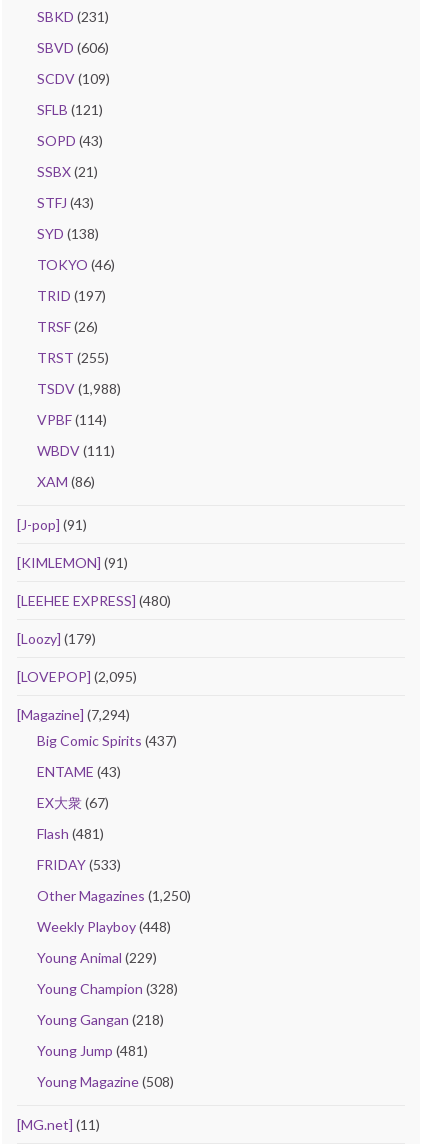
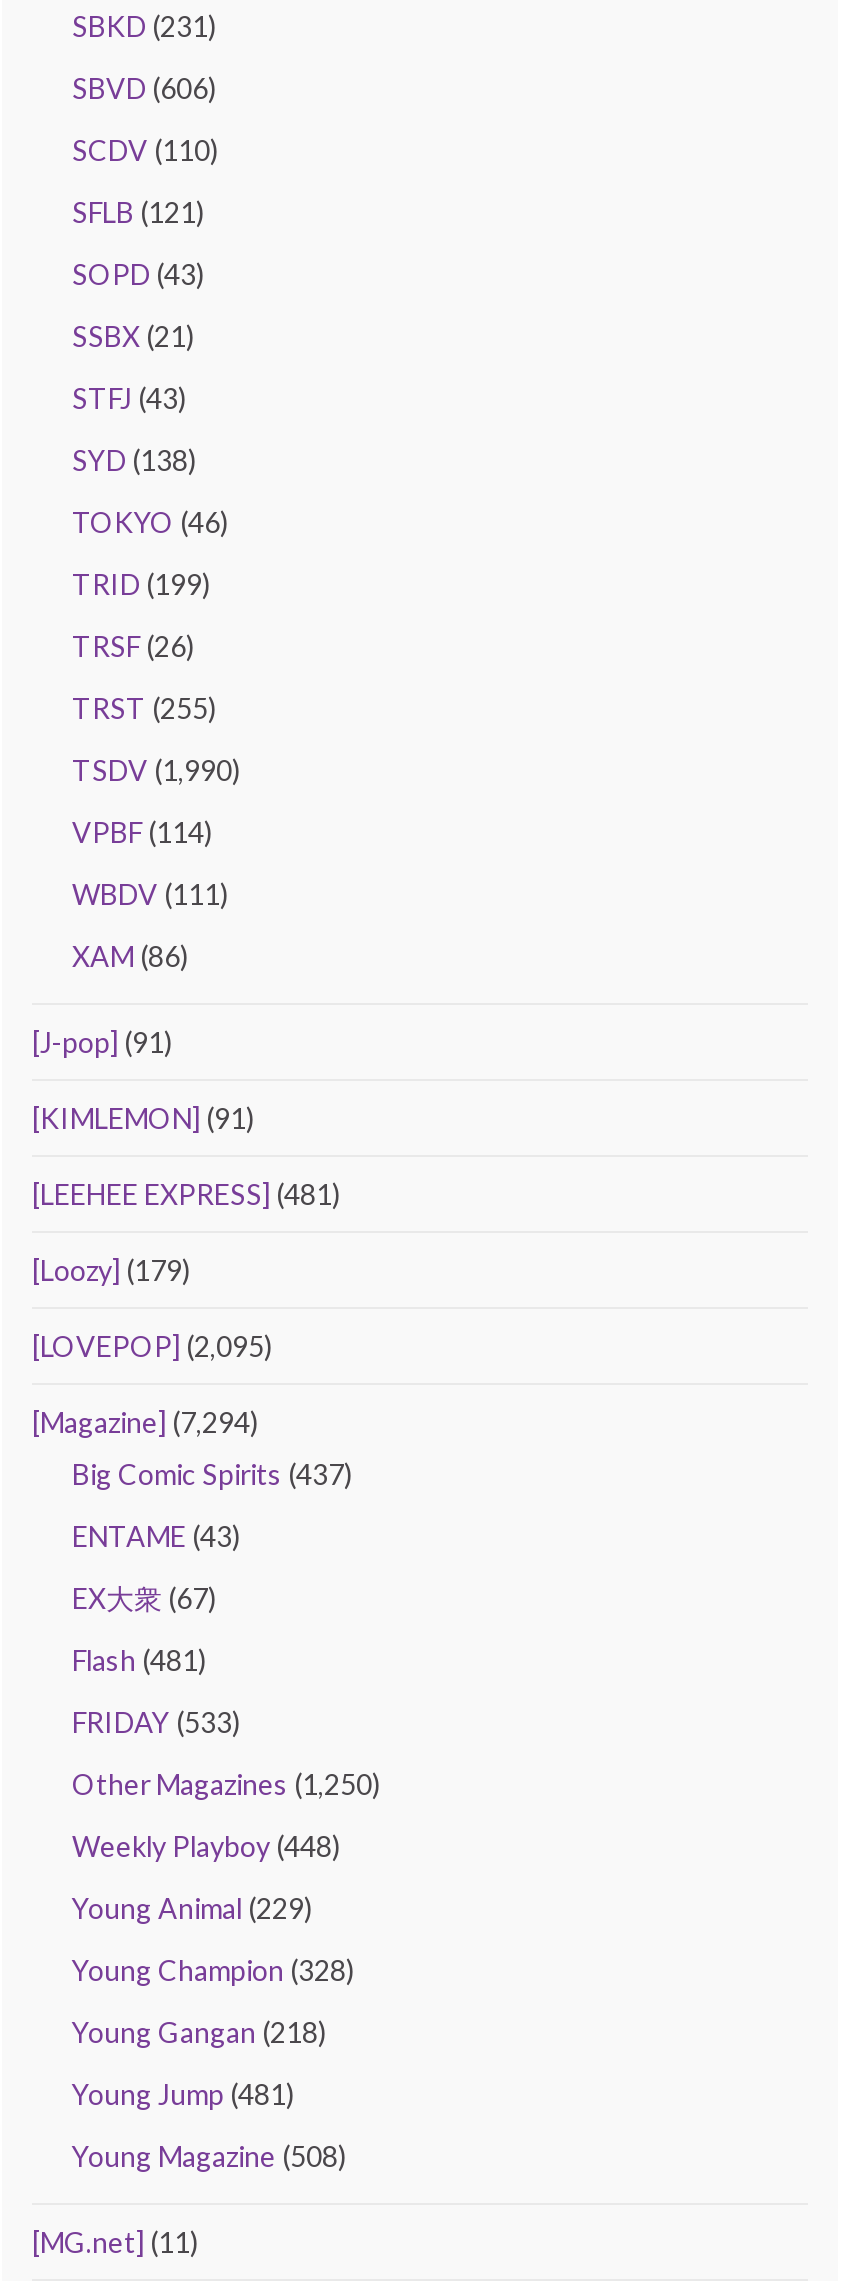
- SCDV (109)
+ SCDV (110)

- TRID (197)
+ TRID (199)

- TSDV (1,988)
+ TSDV (1,990)

- [LEEHEE EXPRESS] (480)
+ [LEEHEE EXPRESS] (481)
